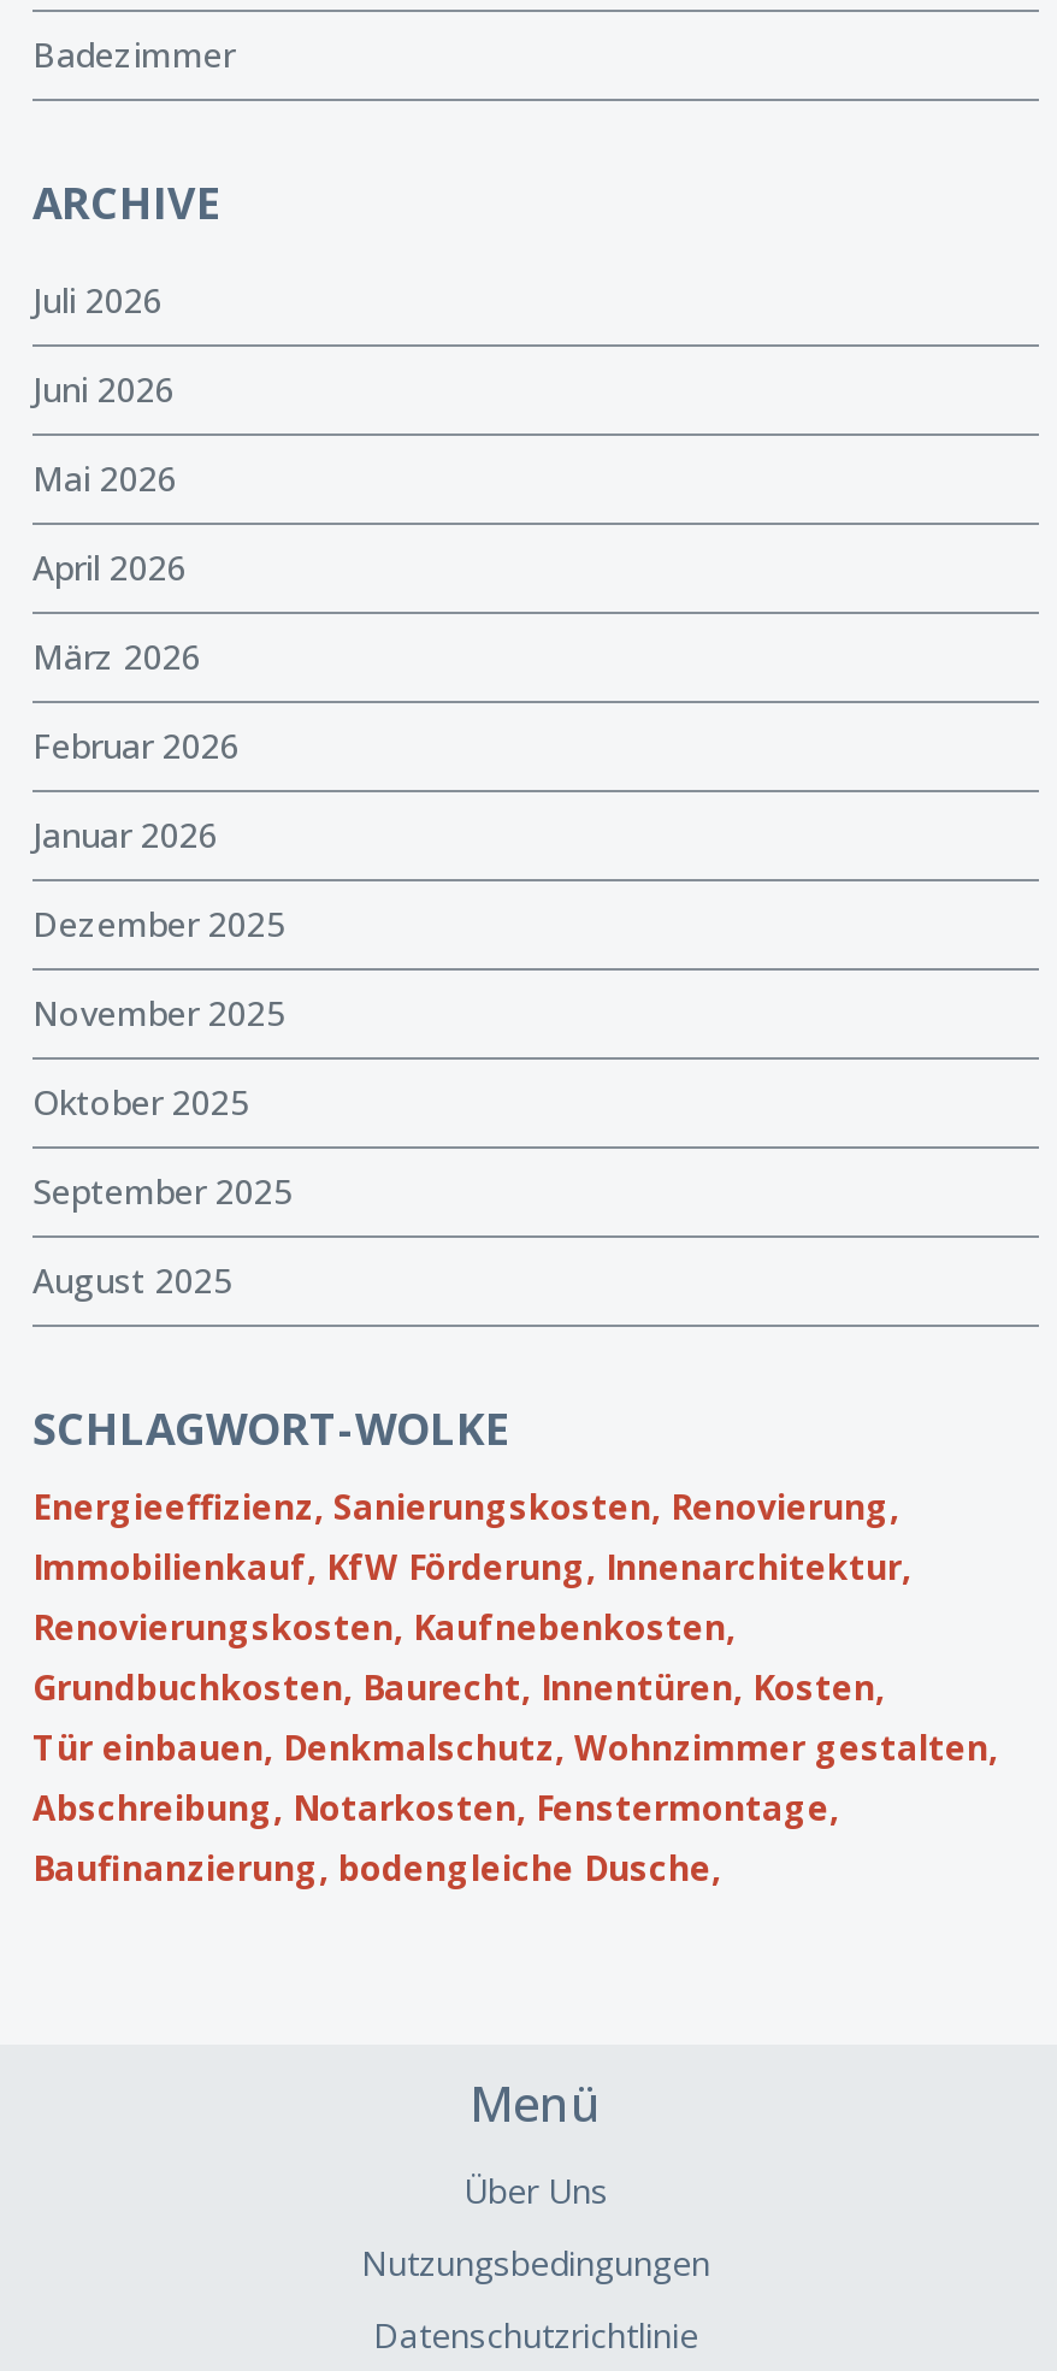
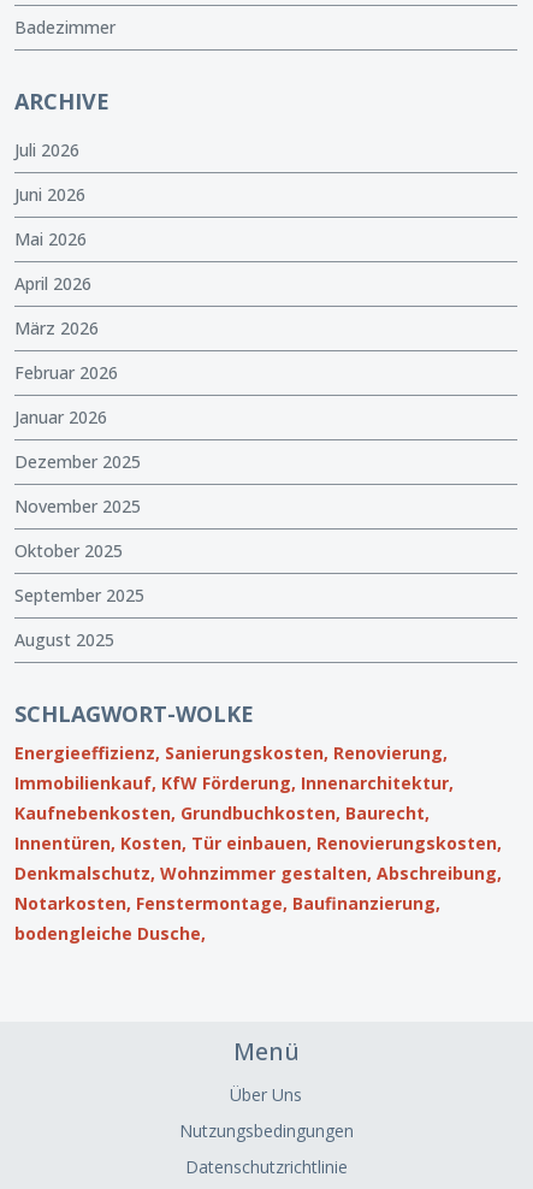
- Renovierungskosten, Kaufnebenkosten,
- Grundbuchkosten, Baurecht, Innentüren, Kosten,
- Tür einbauen, Denkmalschutz, Wohnzimmer gestalten,
- Abschreibung, Notarkosten, Fenstermontage,
- Baufinanzierung, bodengleiche Dusche,
+ Kaufnebenkosten, Grundbuchkosten, Baurecht,
+ Innentüren, Kosten, Tür einbauen, Renovierungskosten,
+ Denkmalschutz, Wohnzimmer gestalten, Abschreibung,
+ Notarkosten, Fenstermontage, Baufinanzierung,
+ bodengleiche Dusche,
